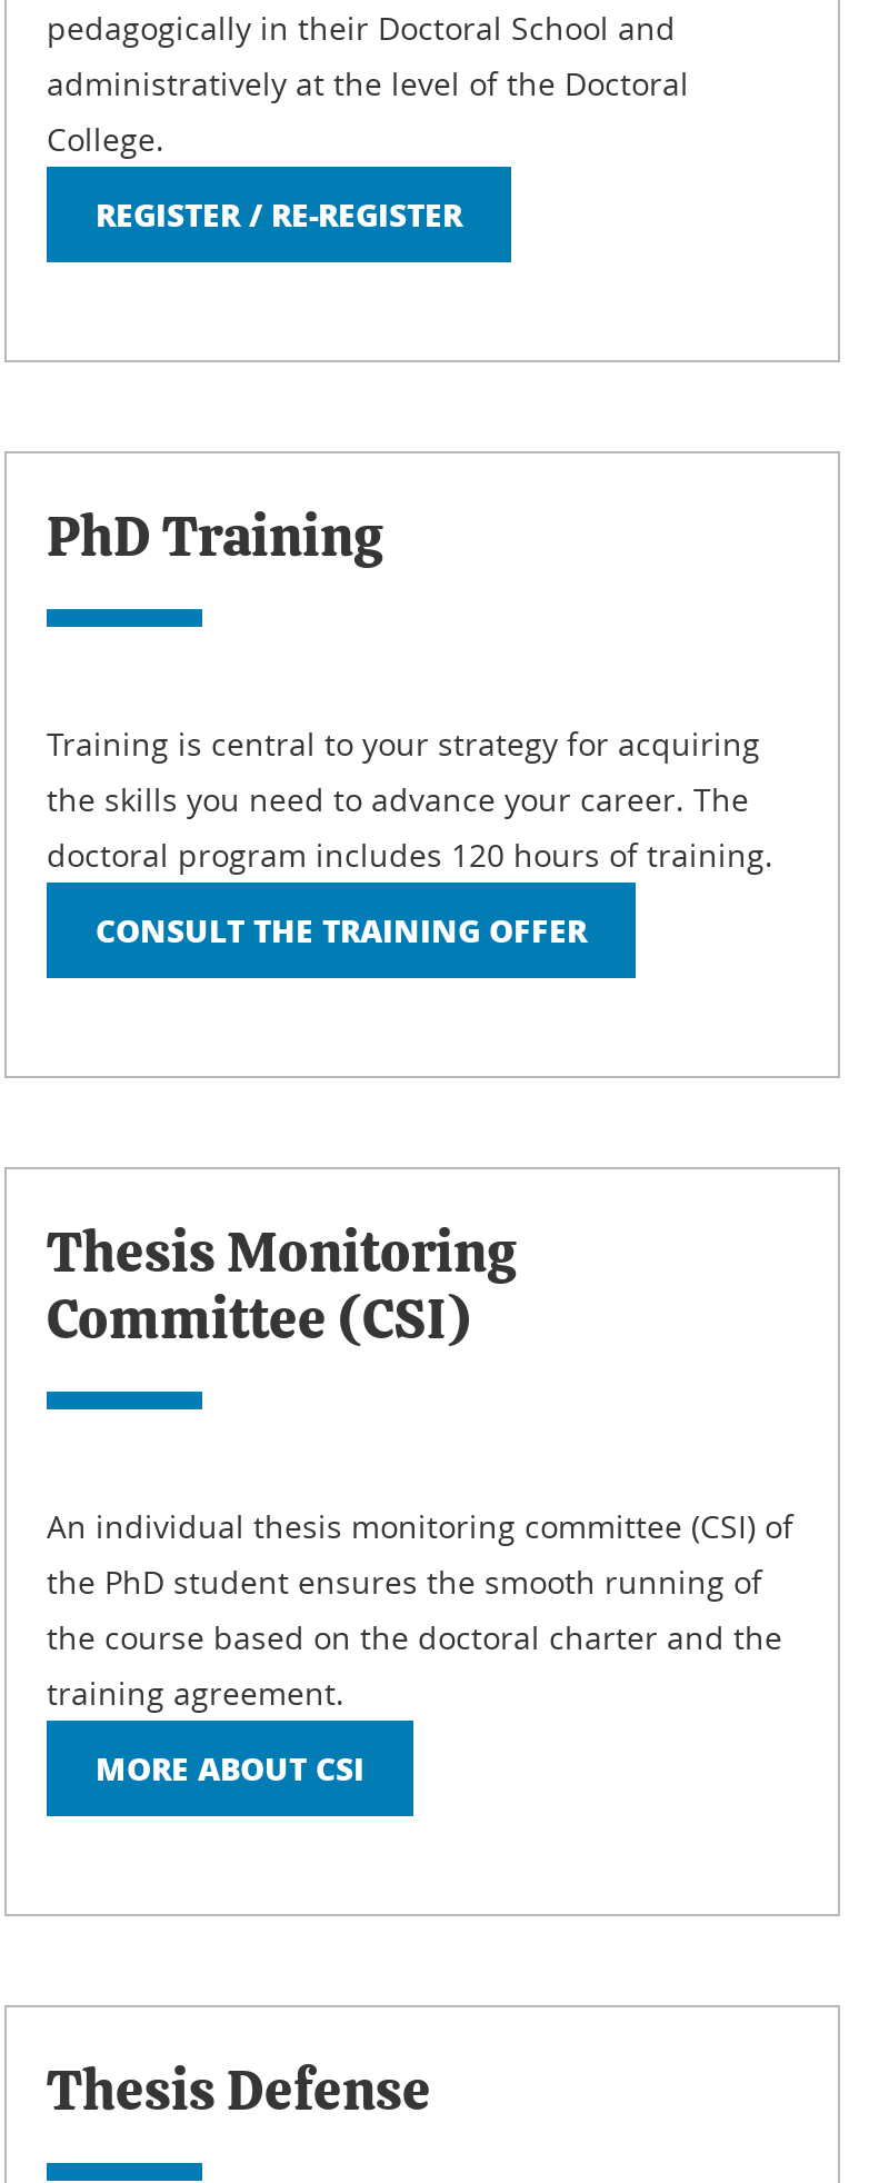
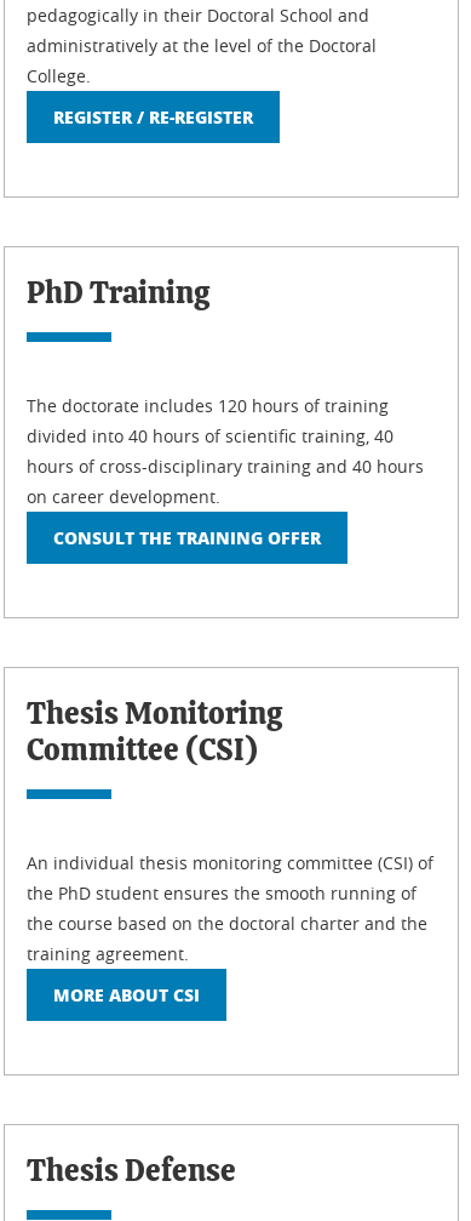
- Training is central to your strategy for acquiring
- the skills you need to advance your career. The
- doctoral program includes 120 hours of training.
+ The doctorate includes 120 hours of training
+ divided into 40 hours of scientific training, 40
+ hours of cross-disciplinary training and 40 hours
+ on career development.
